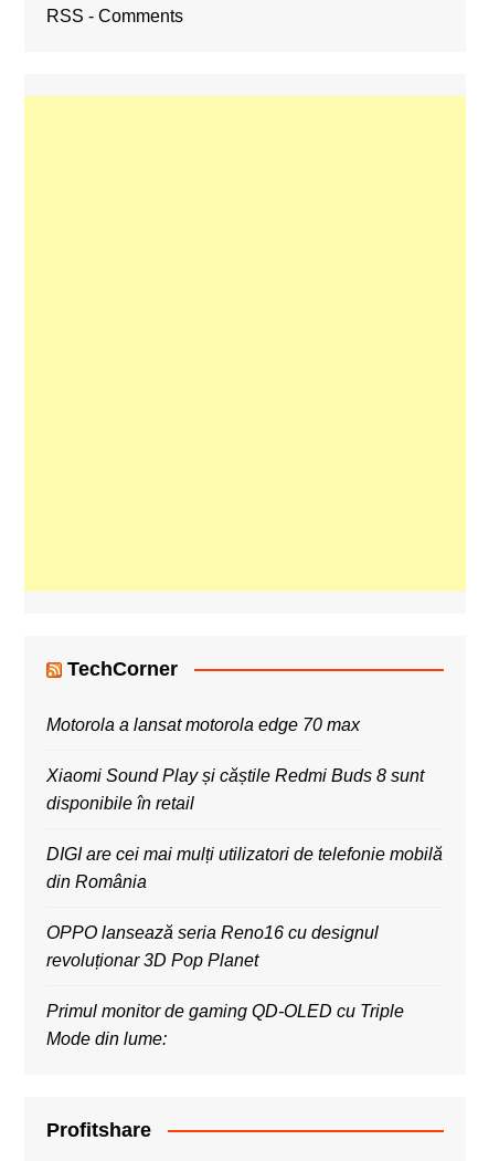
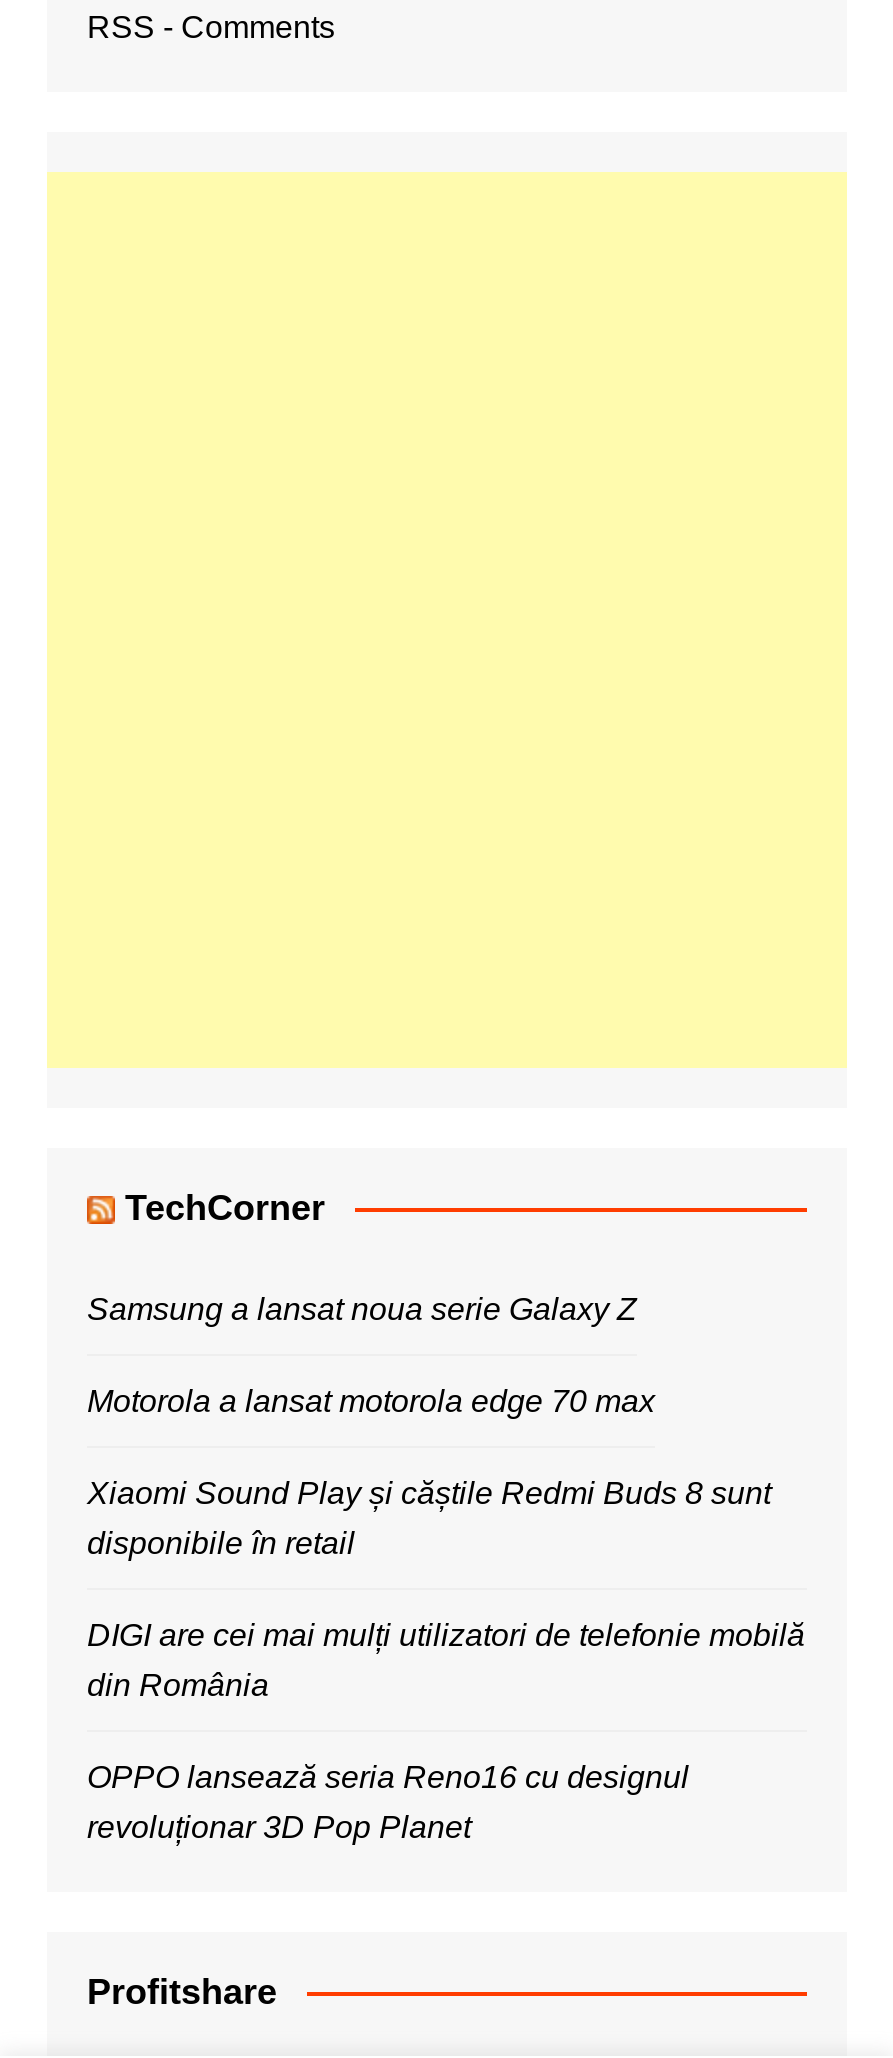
+ Samsung a lansat noua serie Galaxy Z

moved down: Motorola a lansat motorola edge 70 max | Xiaomi Sound Play și căștile Redmi Buds 8 sunt | disponibile în retail | DIGI are cei mai mulți utilizatori de telefonie mobilă | din România | OPPO lansează seria Reno16 cu designul | revoluționar 3D Pop Planet

- Primul monitor de gaming QD-OLED cu Triple
- Mode din lume:
